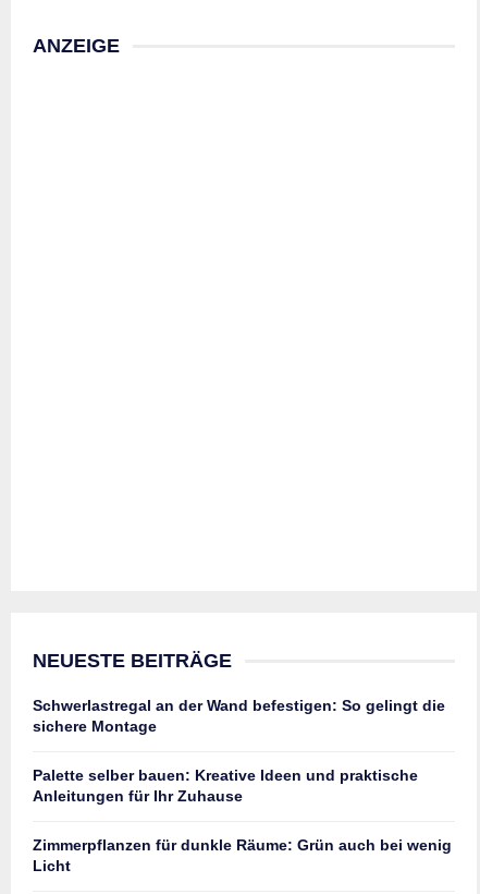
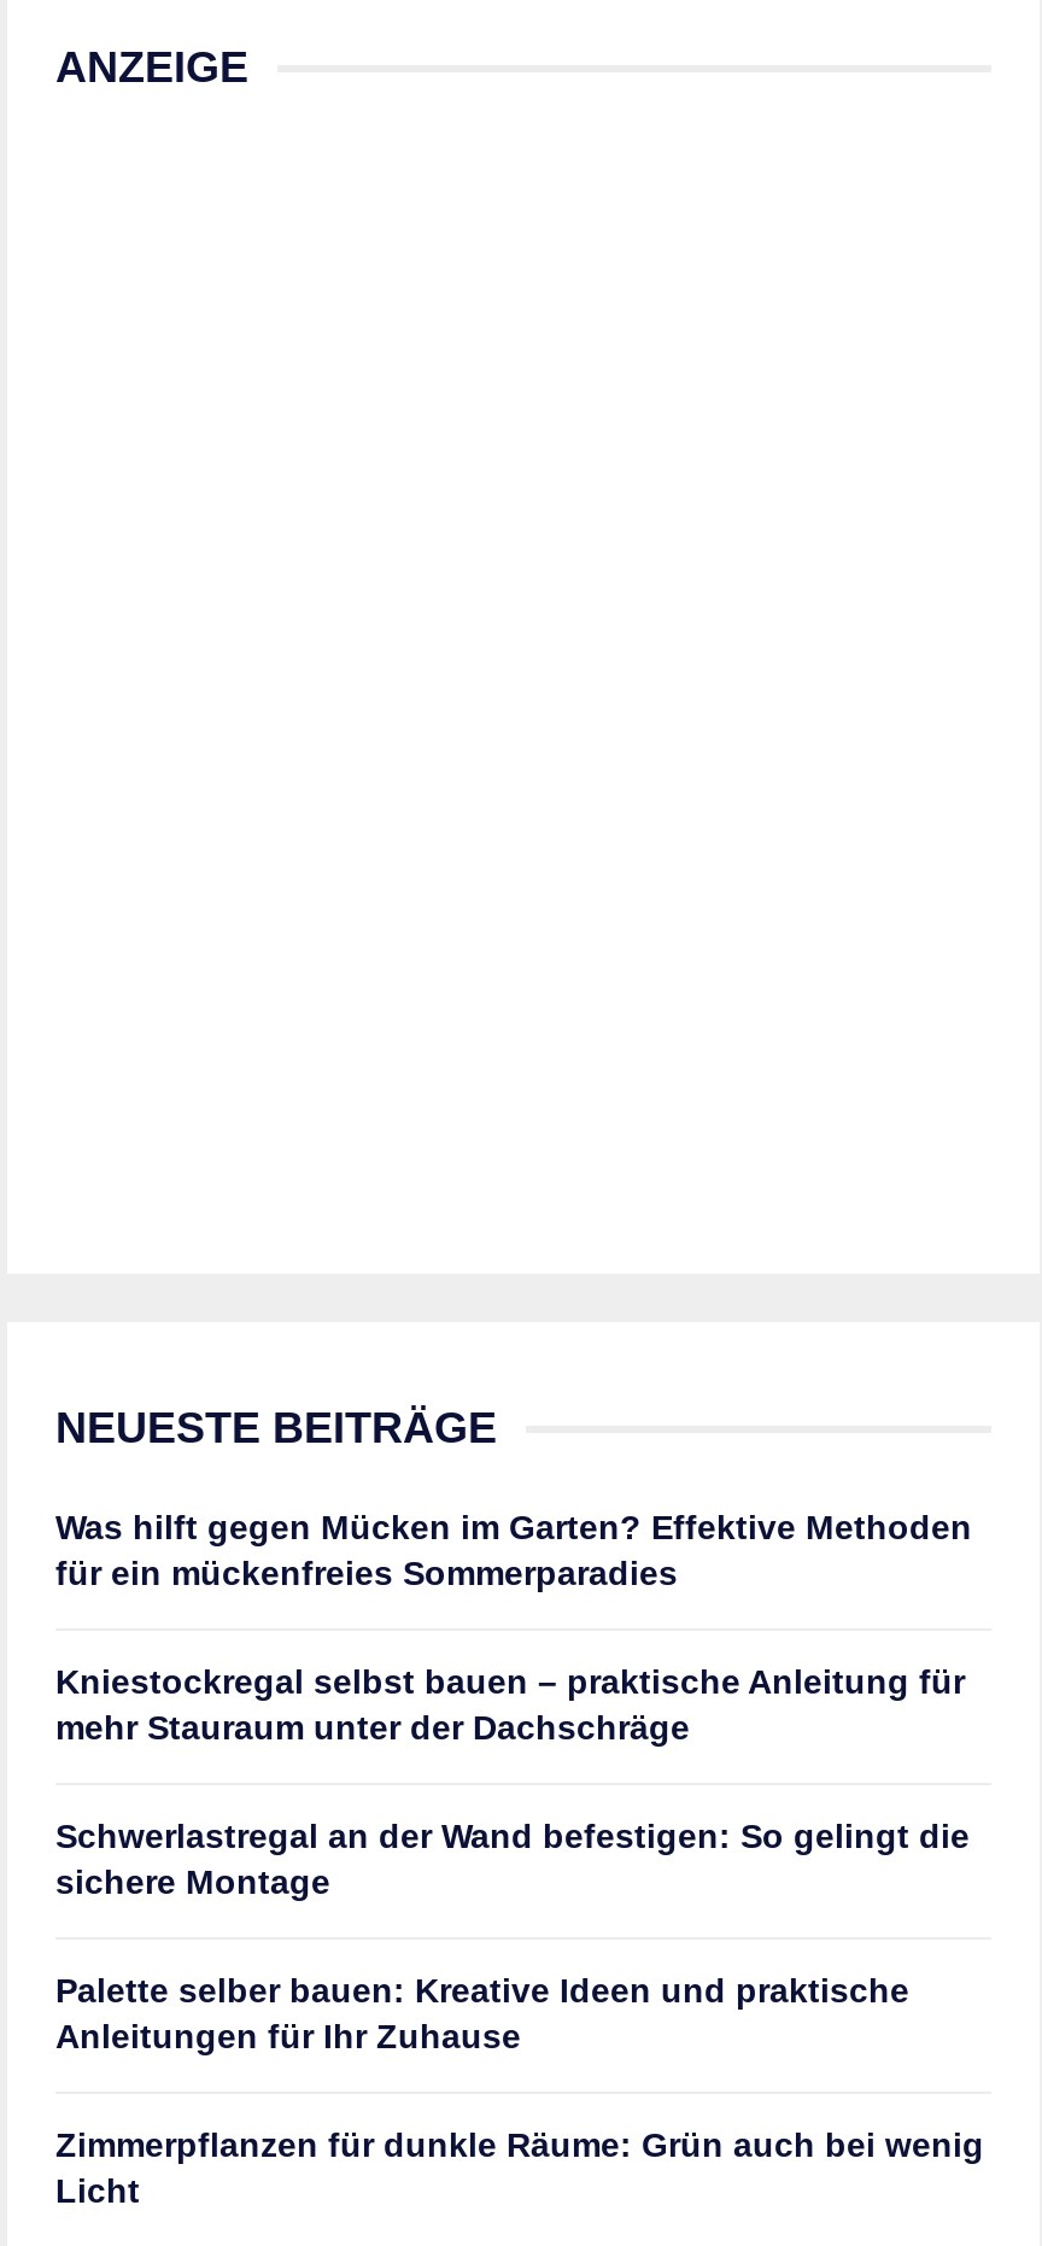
+ Was hilft gegen Mücken im Garten? Effektive Methoden
+ für ein mückenfreies Sommerparadies
+ Kniestockregal selbst bauen – praktische Anleitung für
+ mehr Stauraum unter der Dachschräge
